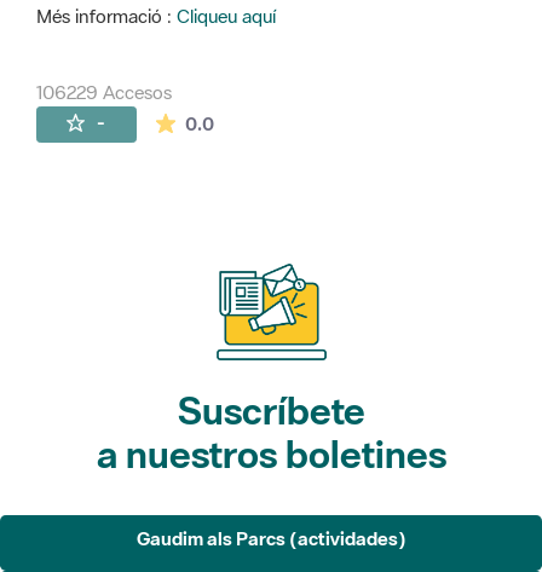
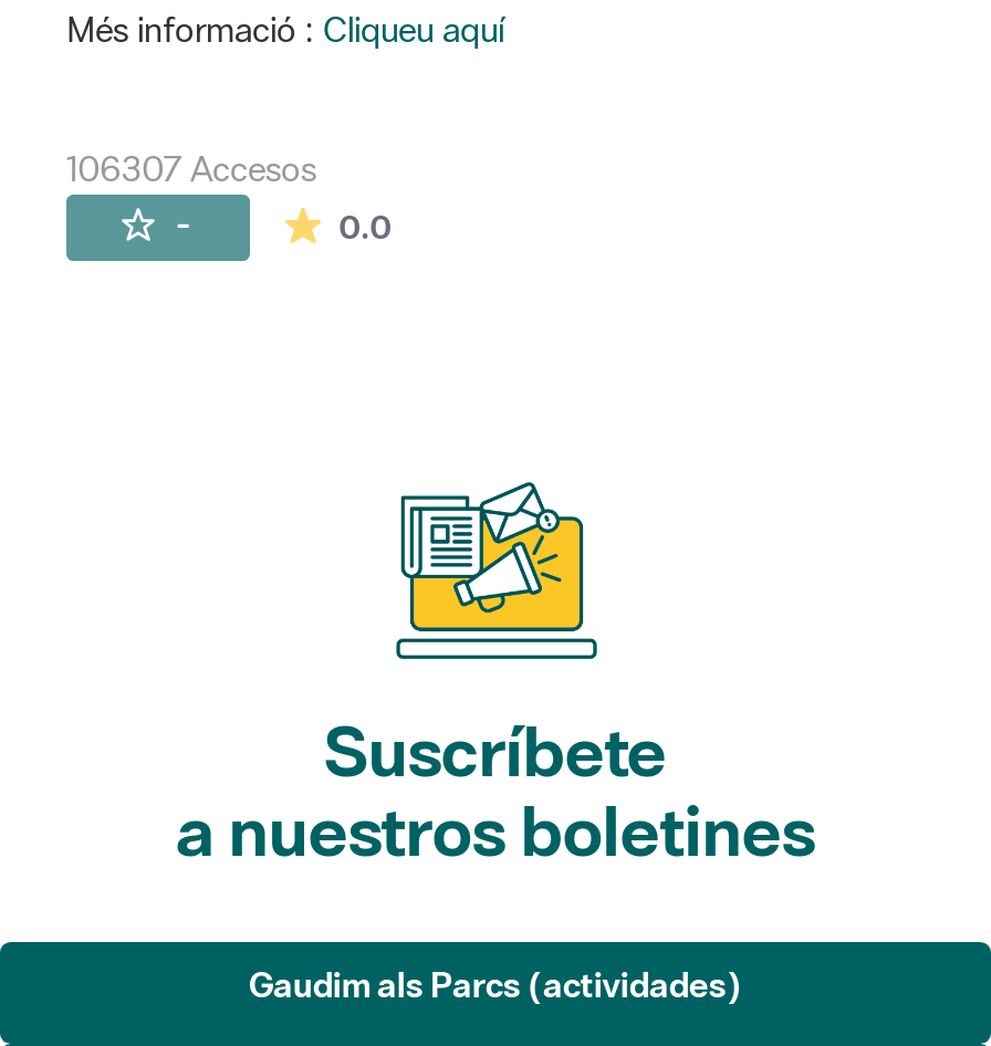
- 106229 Accesos
+ 106307 Accesos
